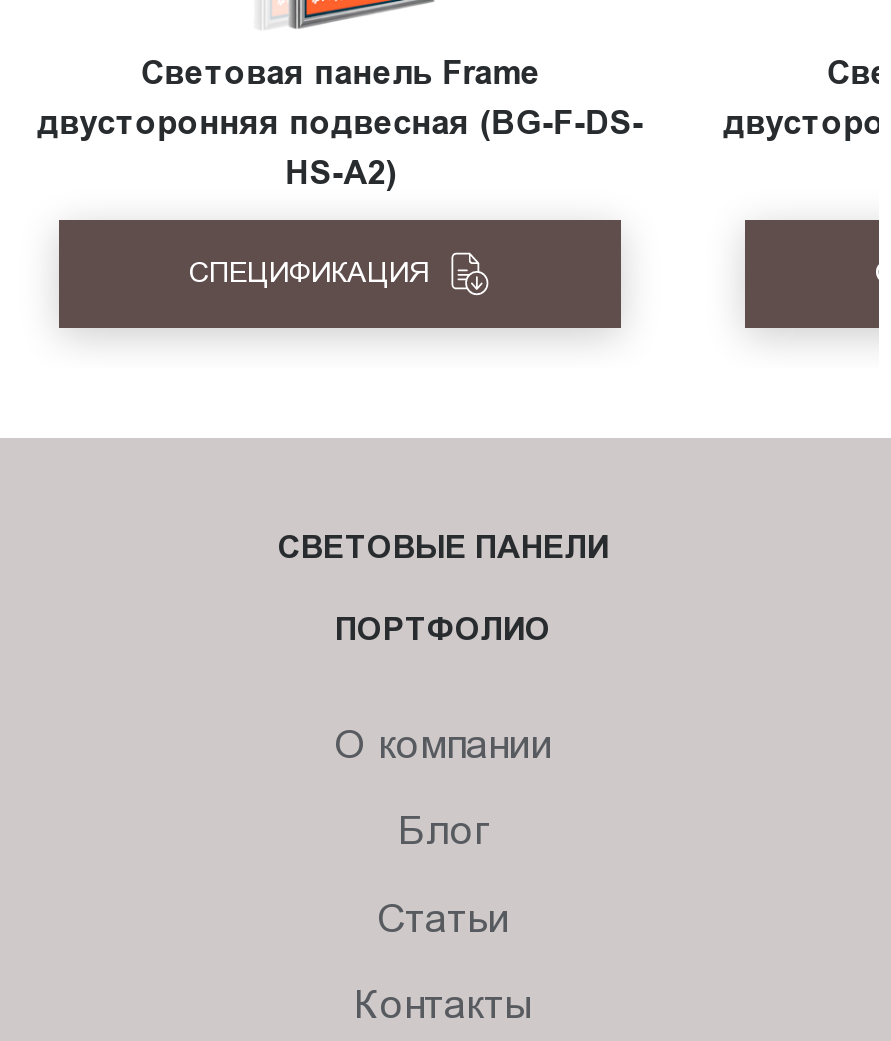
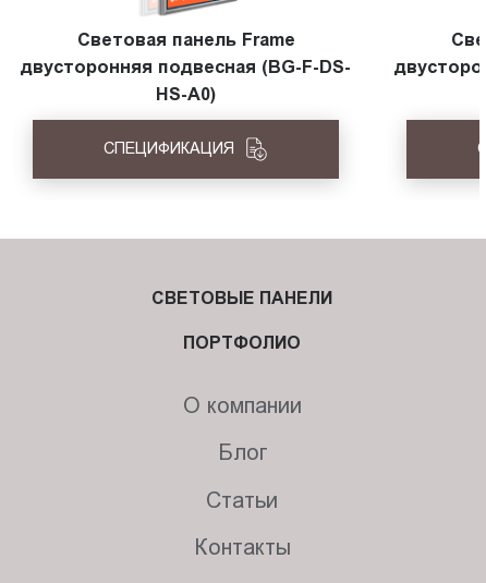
- HS-A2)
+ HS-A0)
